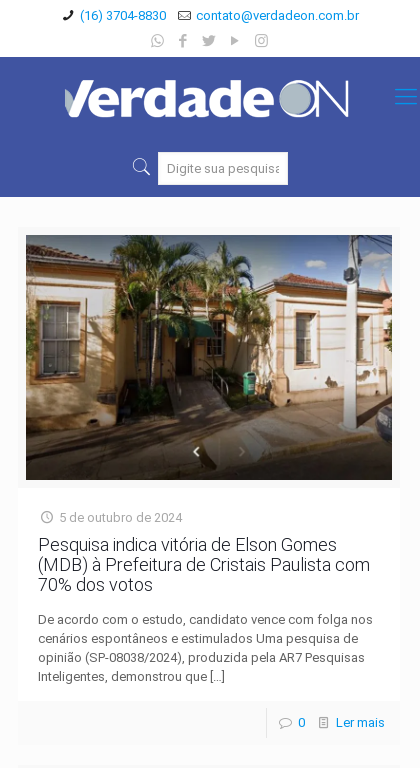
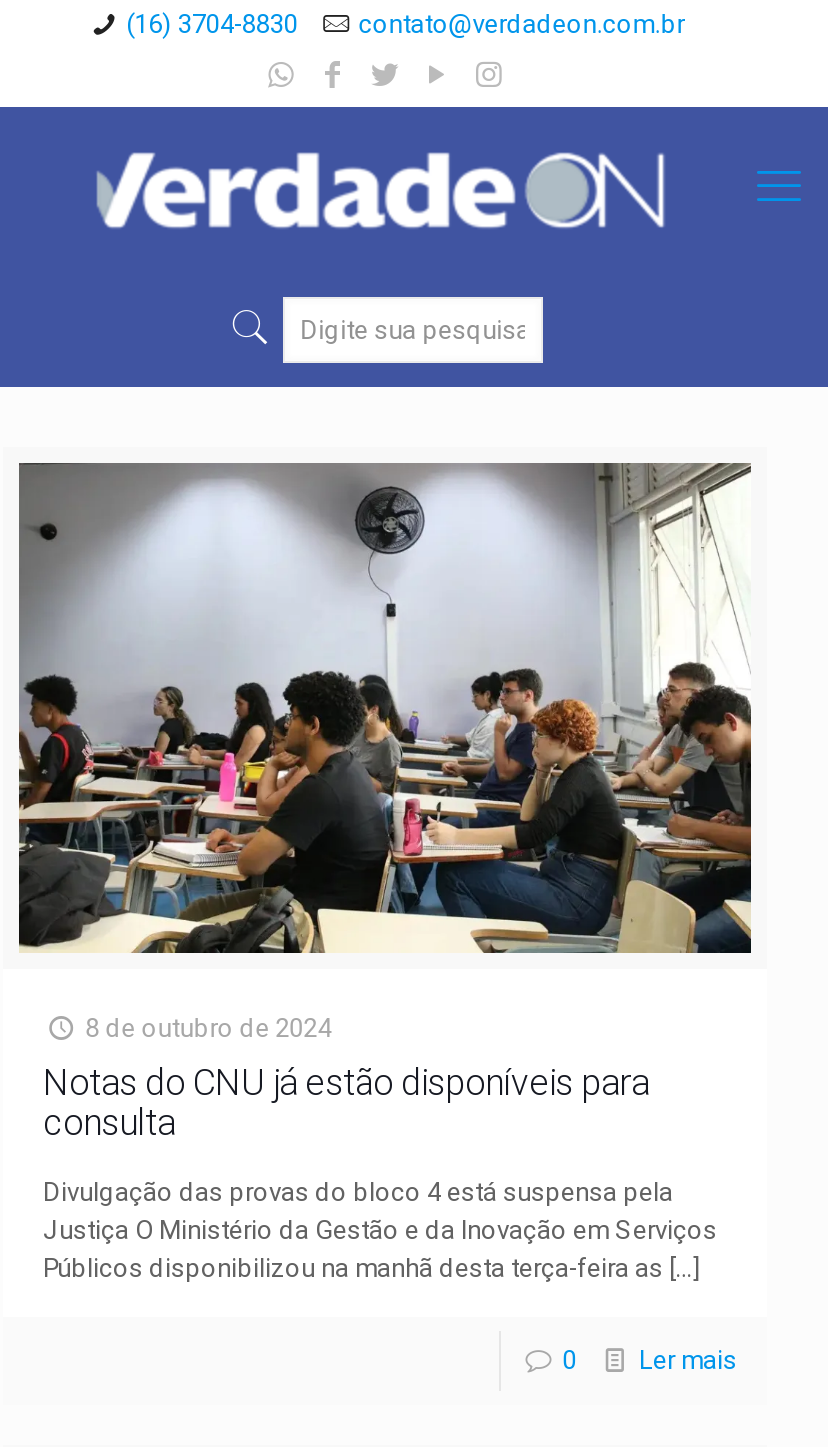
- [image]
- 5 de outubro de 2024
- Pesquisa indica vitória de Elson Gomes
- (MDB) à Prefeitura de Cristais Paulista com
- 70% dos votos
+ [image]
+ 8 de outubro de 2024
+ Notas do CNU já estão disponíveis para
+ consulta

- De acordo com o estudo, candidato vence com folga nos
- cenários espontâneos e estimulados Uma pesquisa de
- opinião (SP-08038/2024), produzida pela AR7 Pesquisas
- Inteligentes, demonstrou que […]
+ Divulgação das provas do bloco 4 está suspensa pela
+ Justiça O Ministério da Gestão e da Inovação em Serviços
+ Públicos disponibilizou na manhã desta terça-feira as […]
